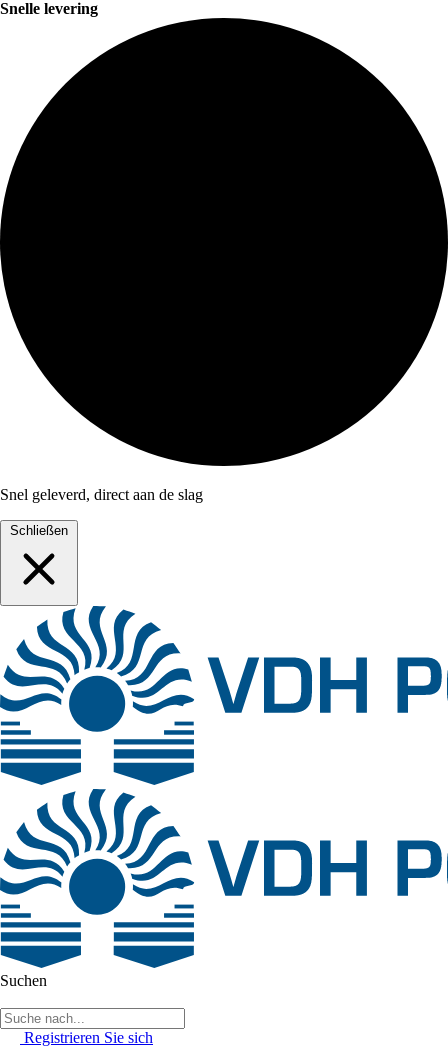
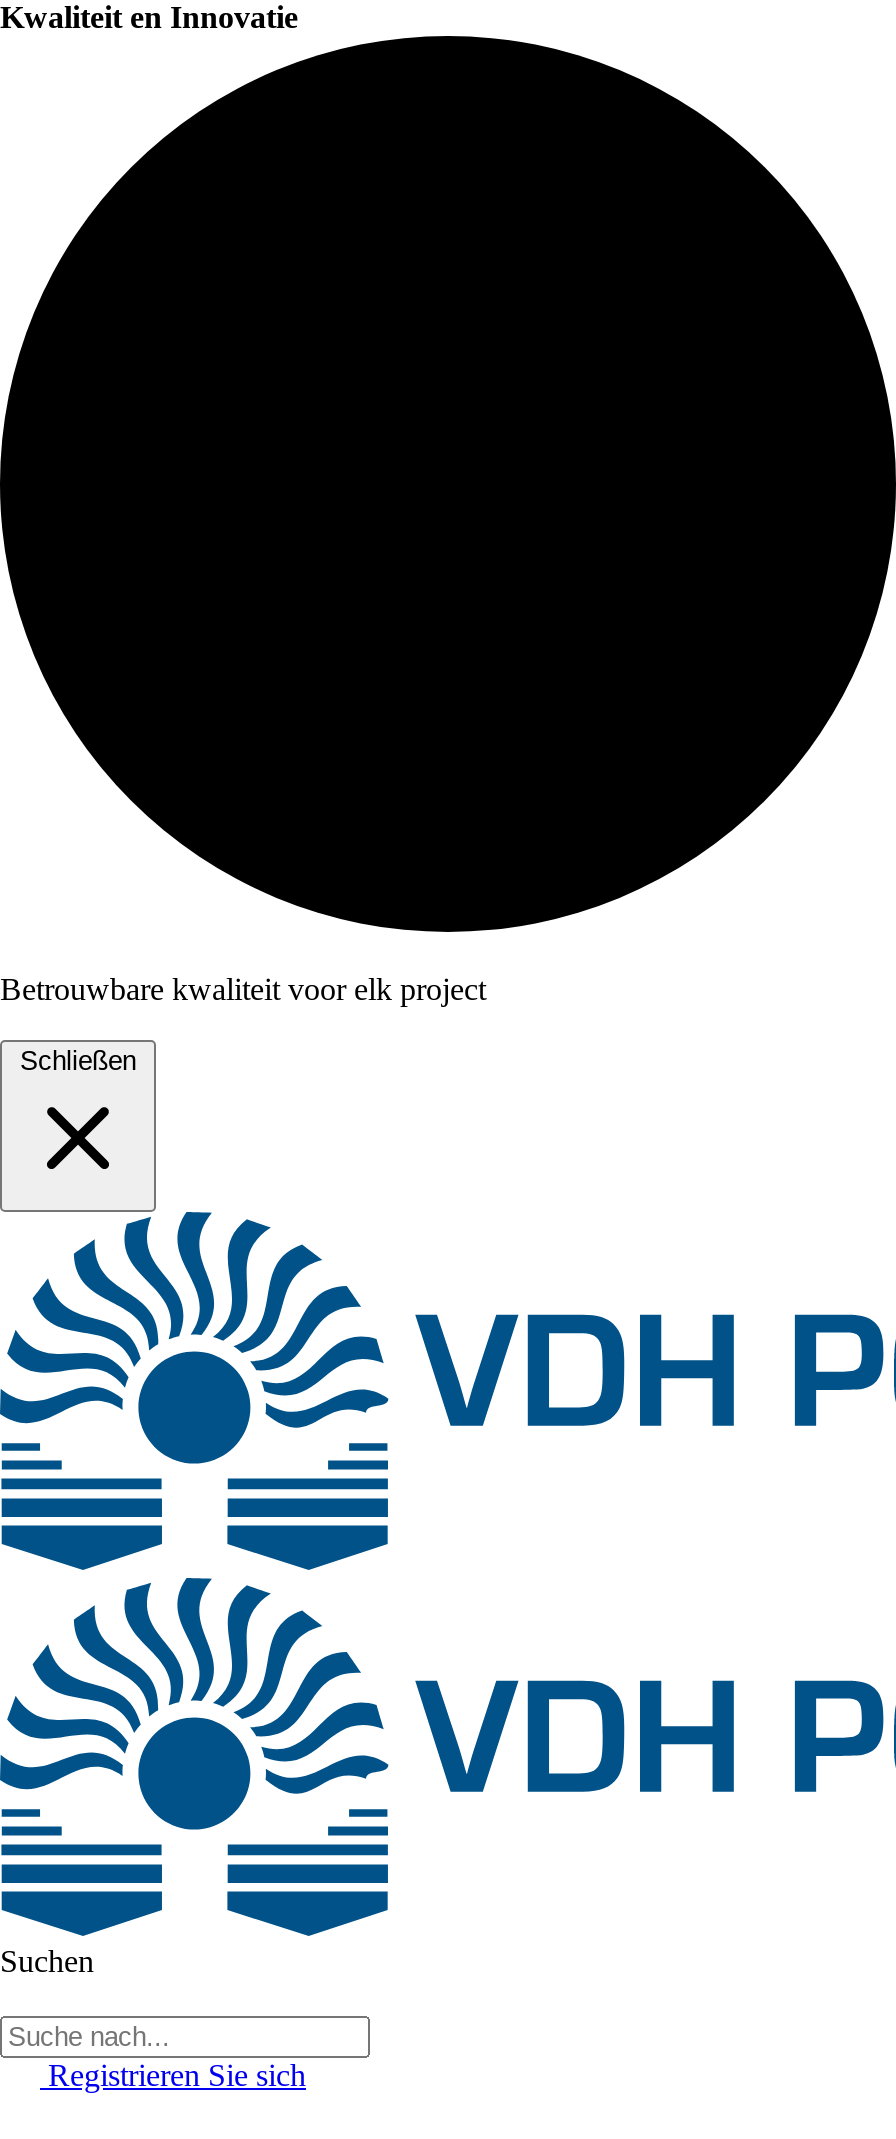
- Snelle levering
+ Kwaliteit en Innovatie

- Snel geleverd, direct aan de slag
+ Betrouwbare kwaliteit voor elk project
